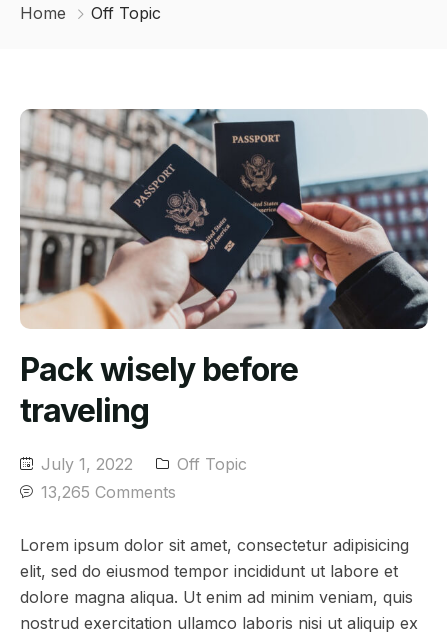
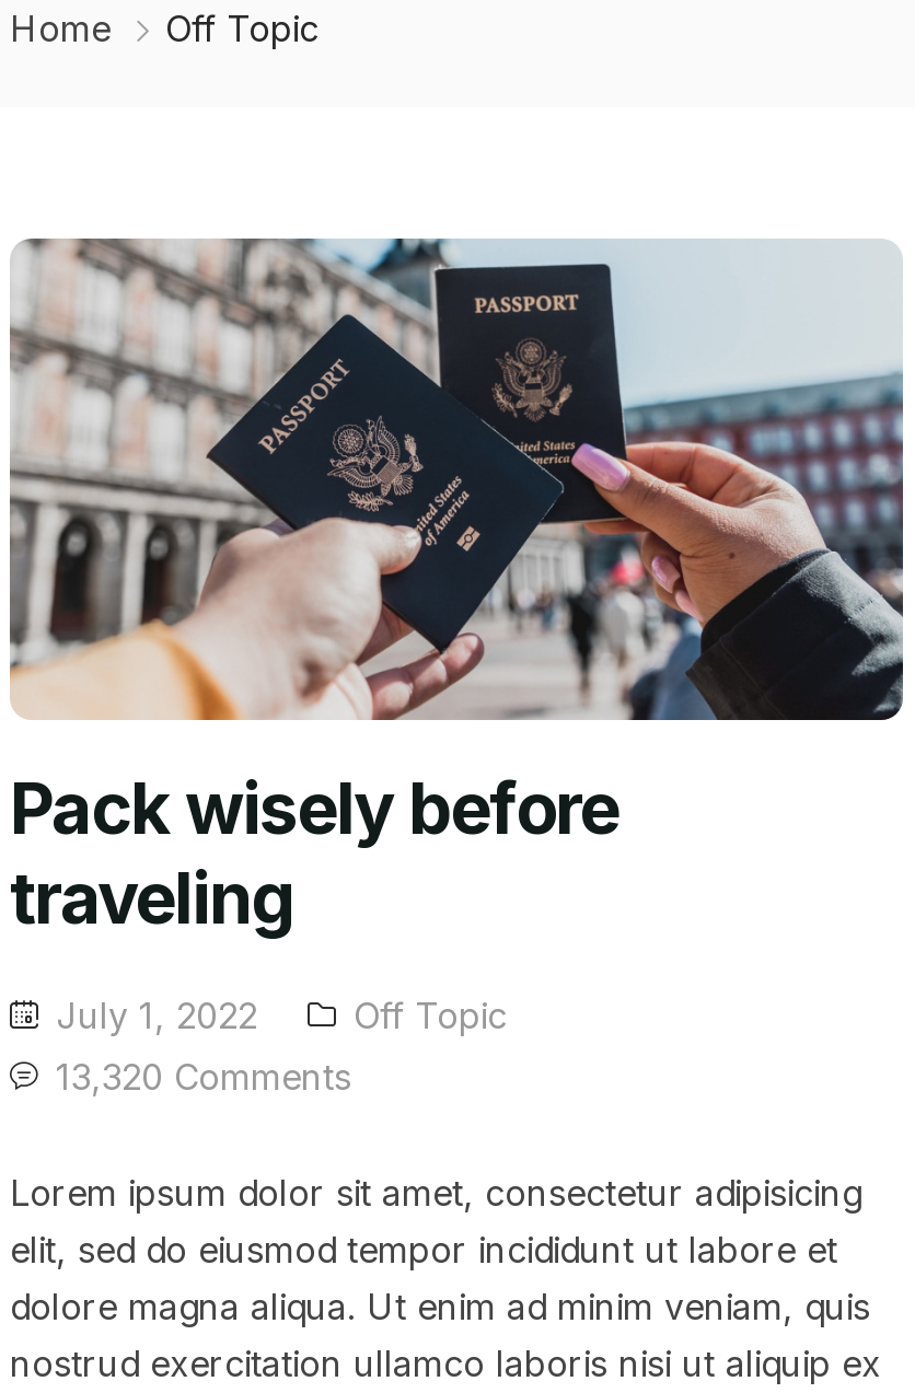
- 13,265 Comments
+ 13,320 Comments
